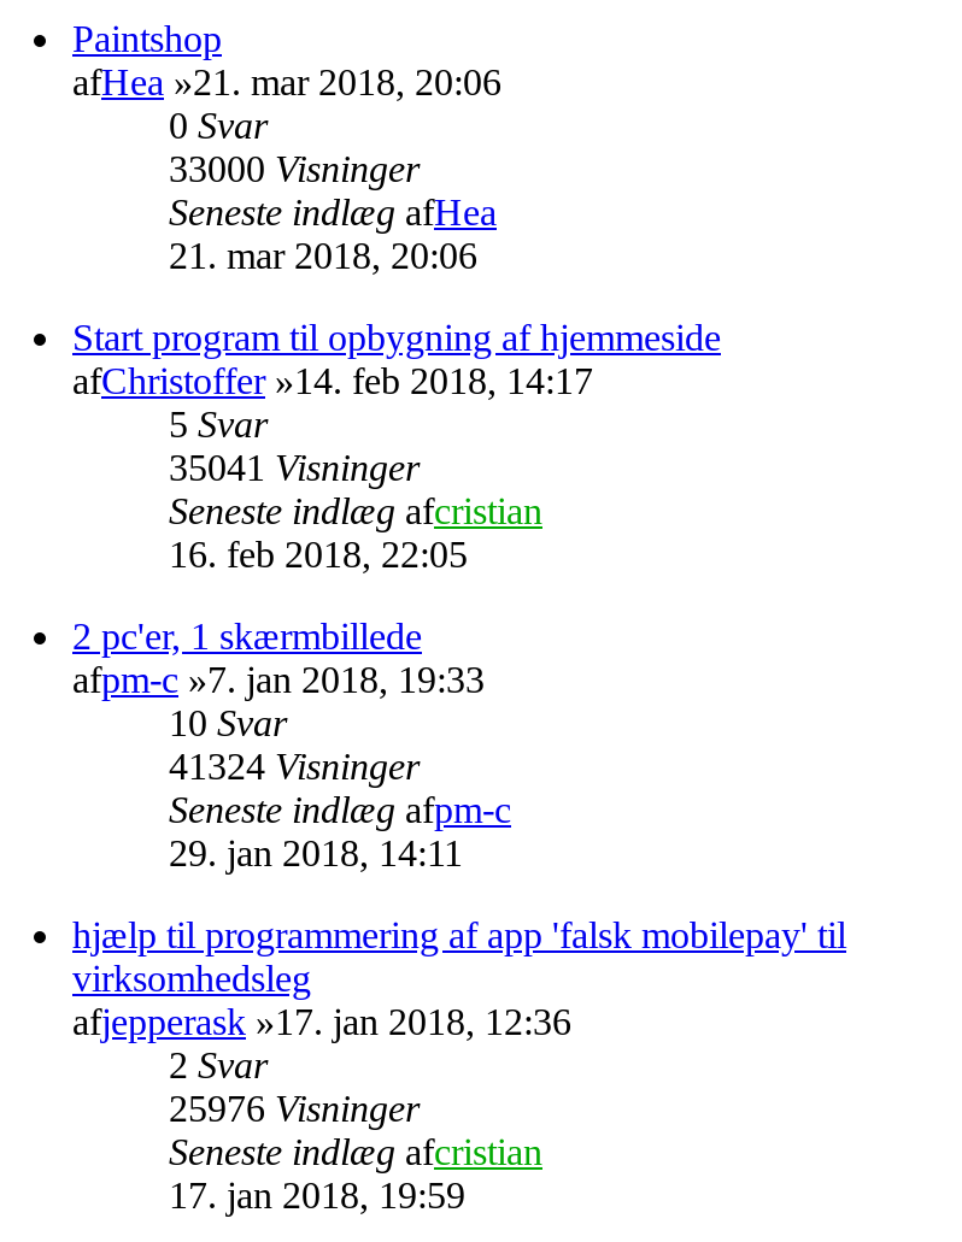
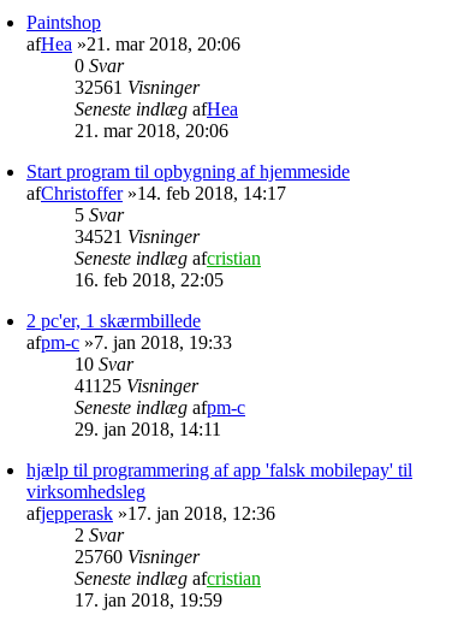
- 33000 Visninger
+ 32561 Visninger

- 35041 Visninger
+ 34521 Visninger

- 41324 Visninger
+ 41125 Visninger

- 25976 Visninger
+ 25760 Visninger
